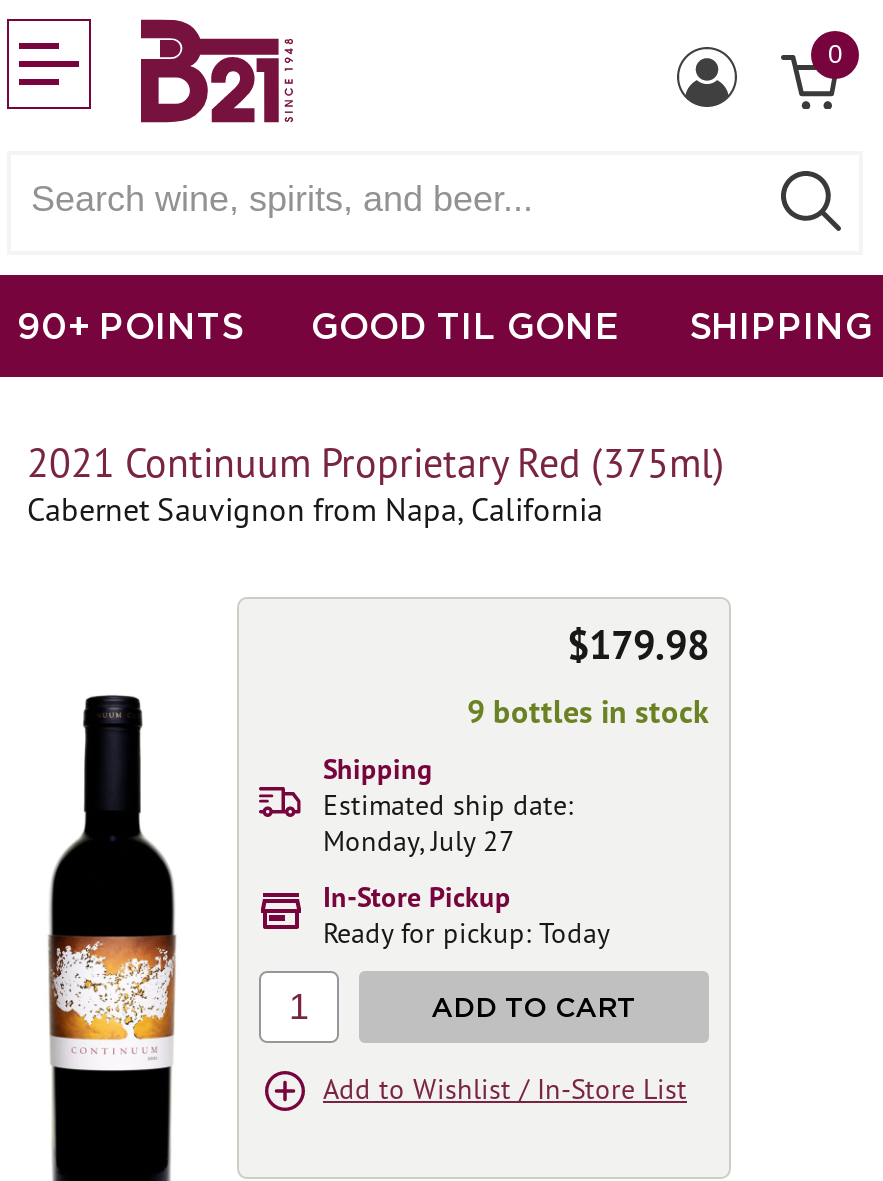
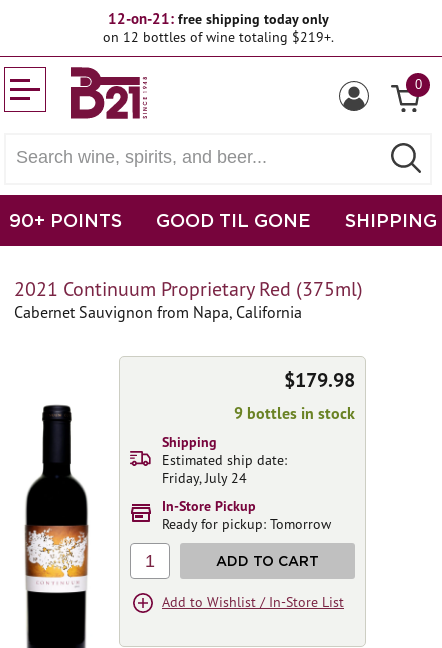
+ 12-on-21: free shipping today only
+ on 12 bottles of wine totaling $219+.

- Monday, July 27
+ Friday, July 24

- Ready for pickup: Today
+ Ready for pickup: Tomorrow
